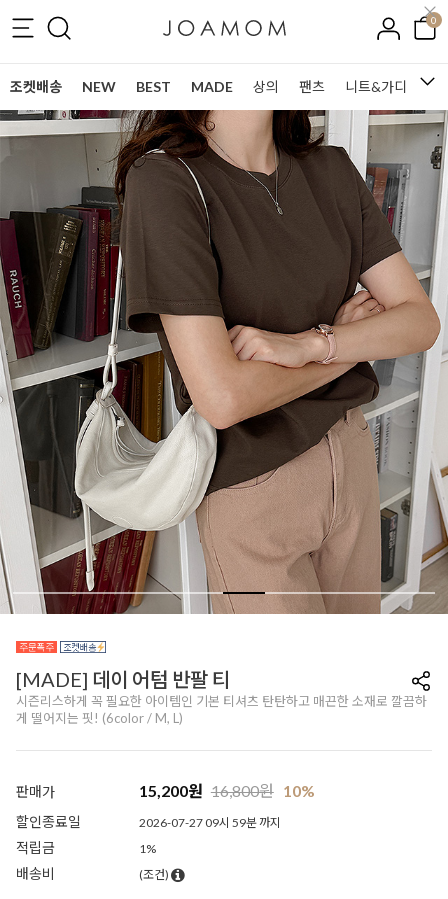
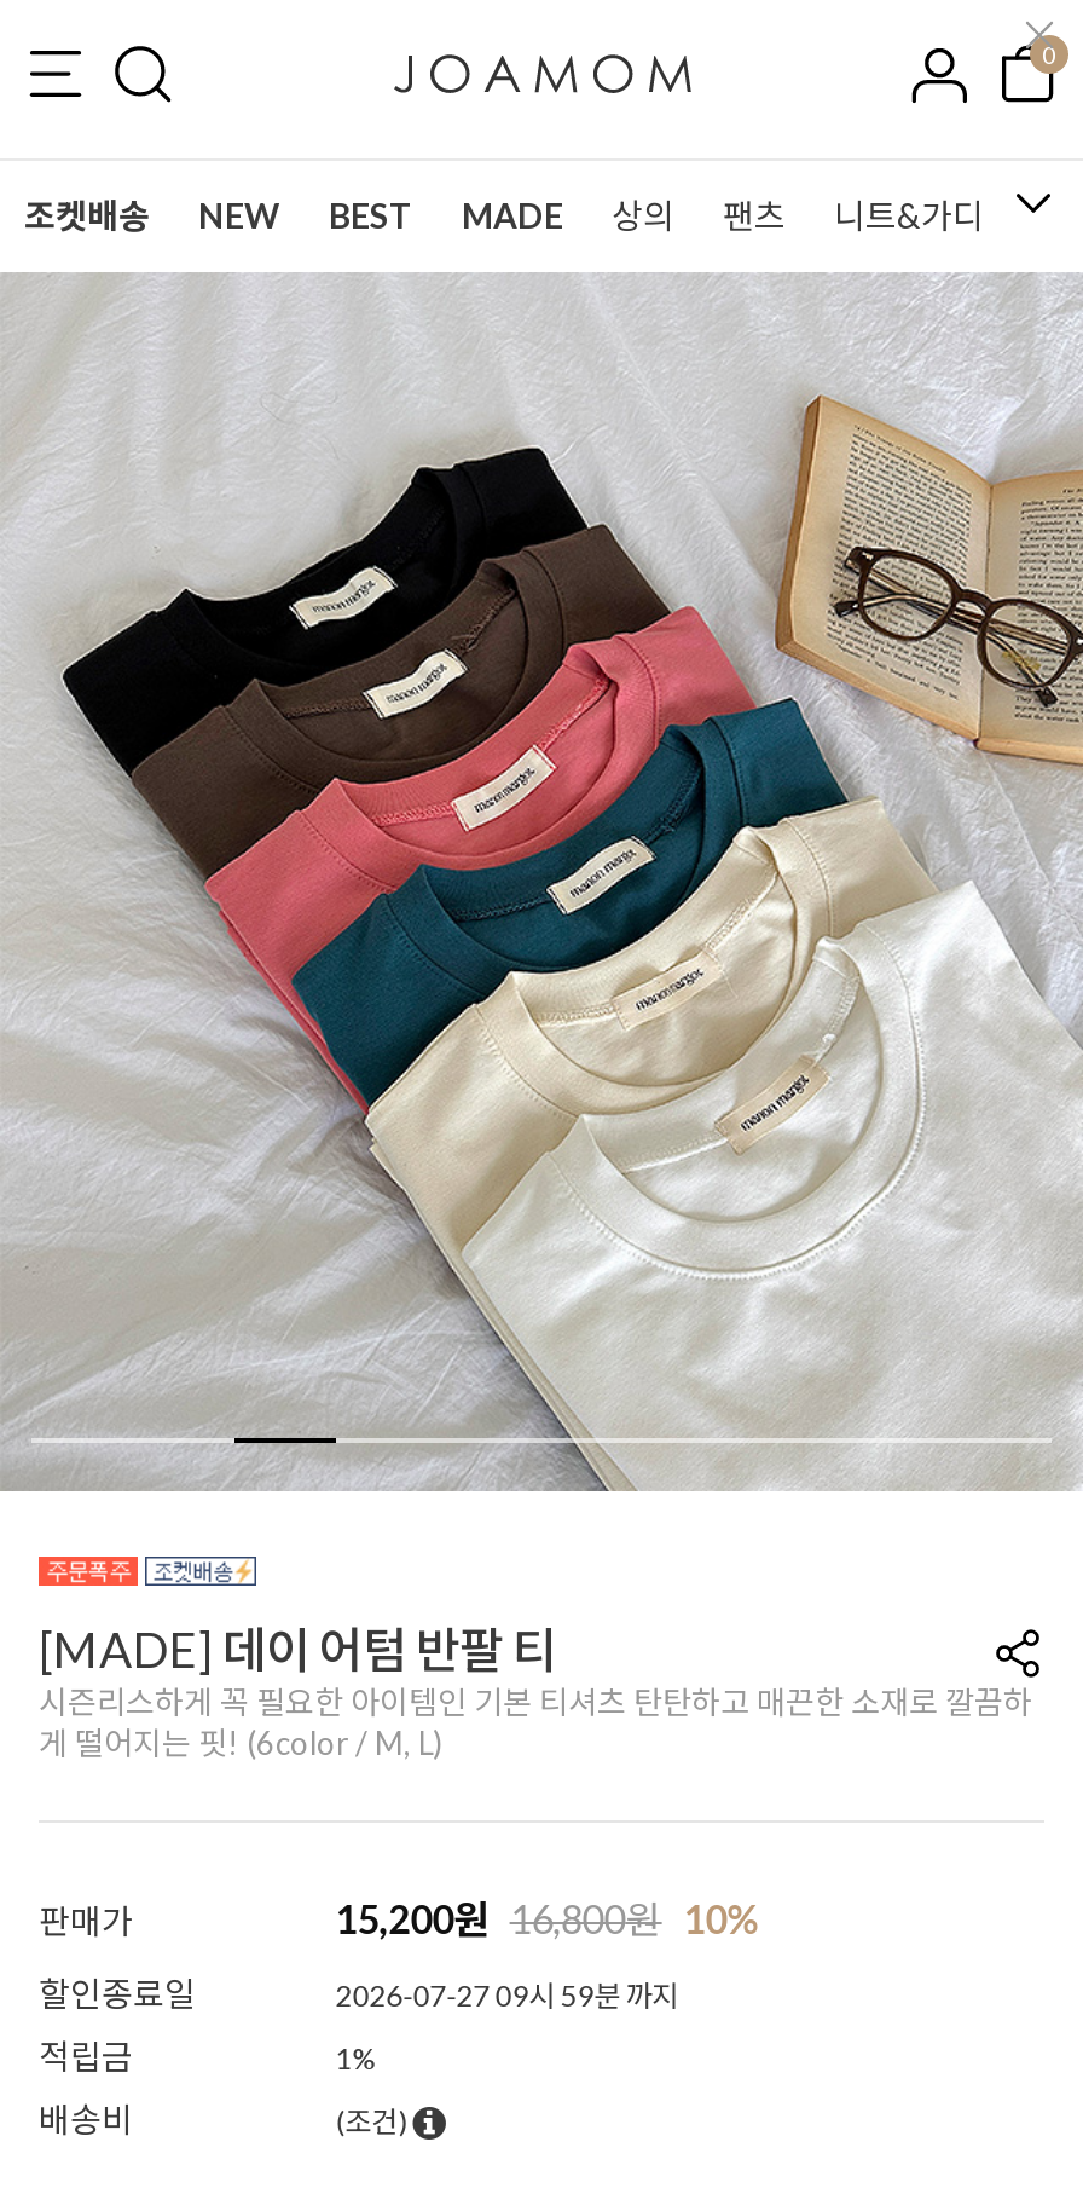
- [image]
+ [image]
